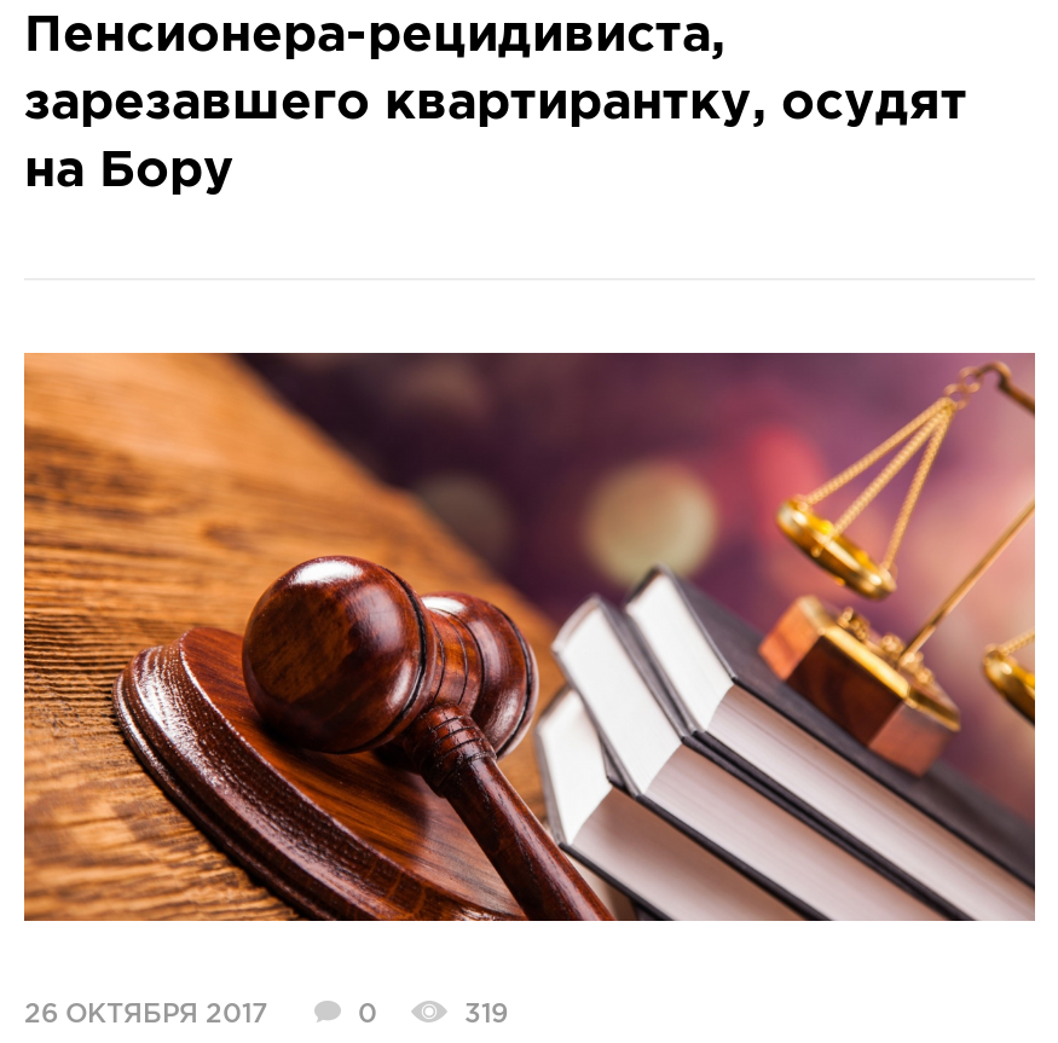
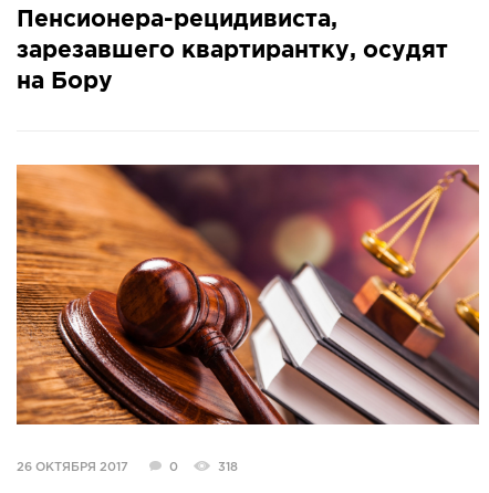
- 319
+ 318
